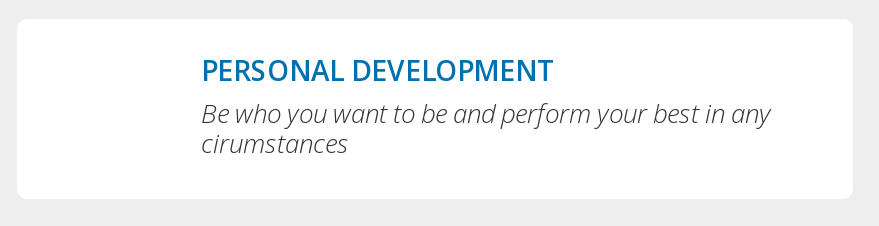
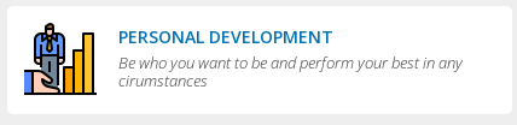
+ [image]
